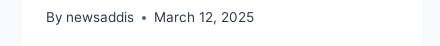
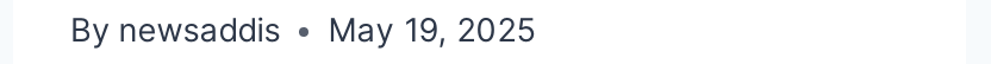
- By newsaddis March 12, 2025
+ By newsaddis May 19, 2025
